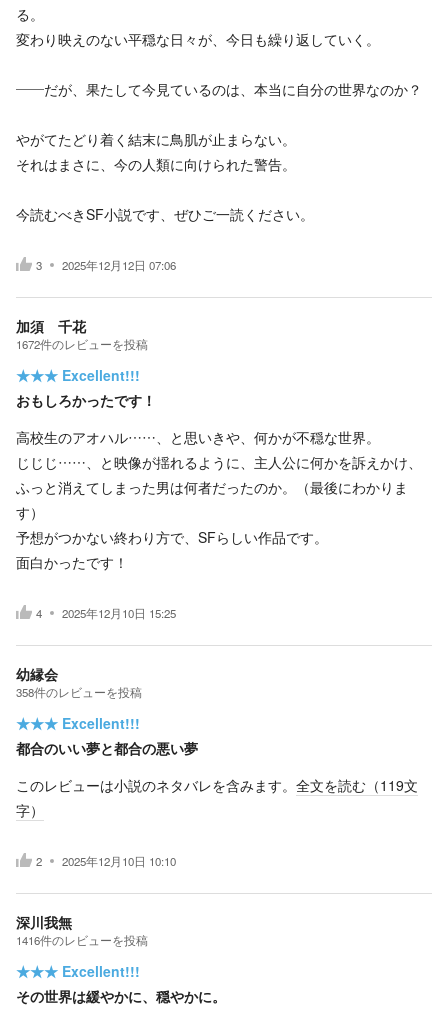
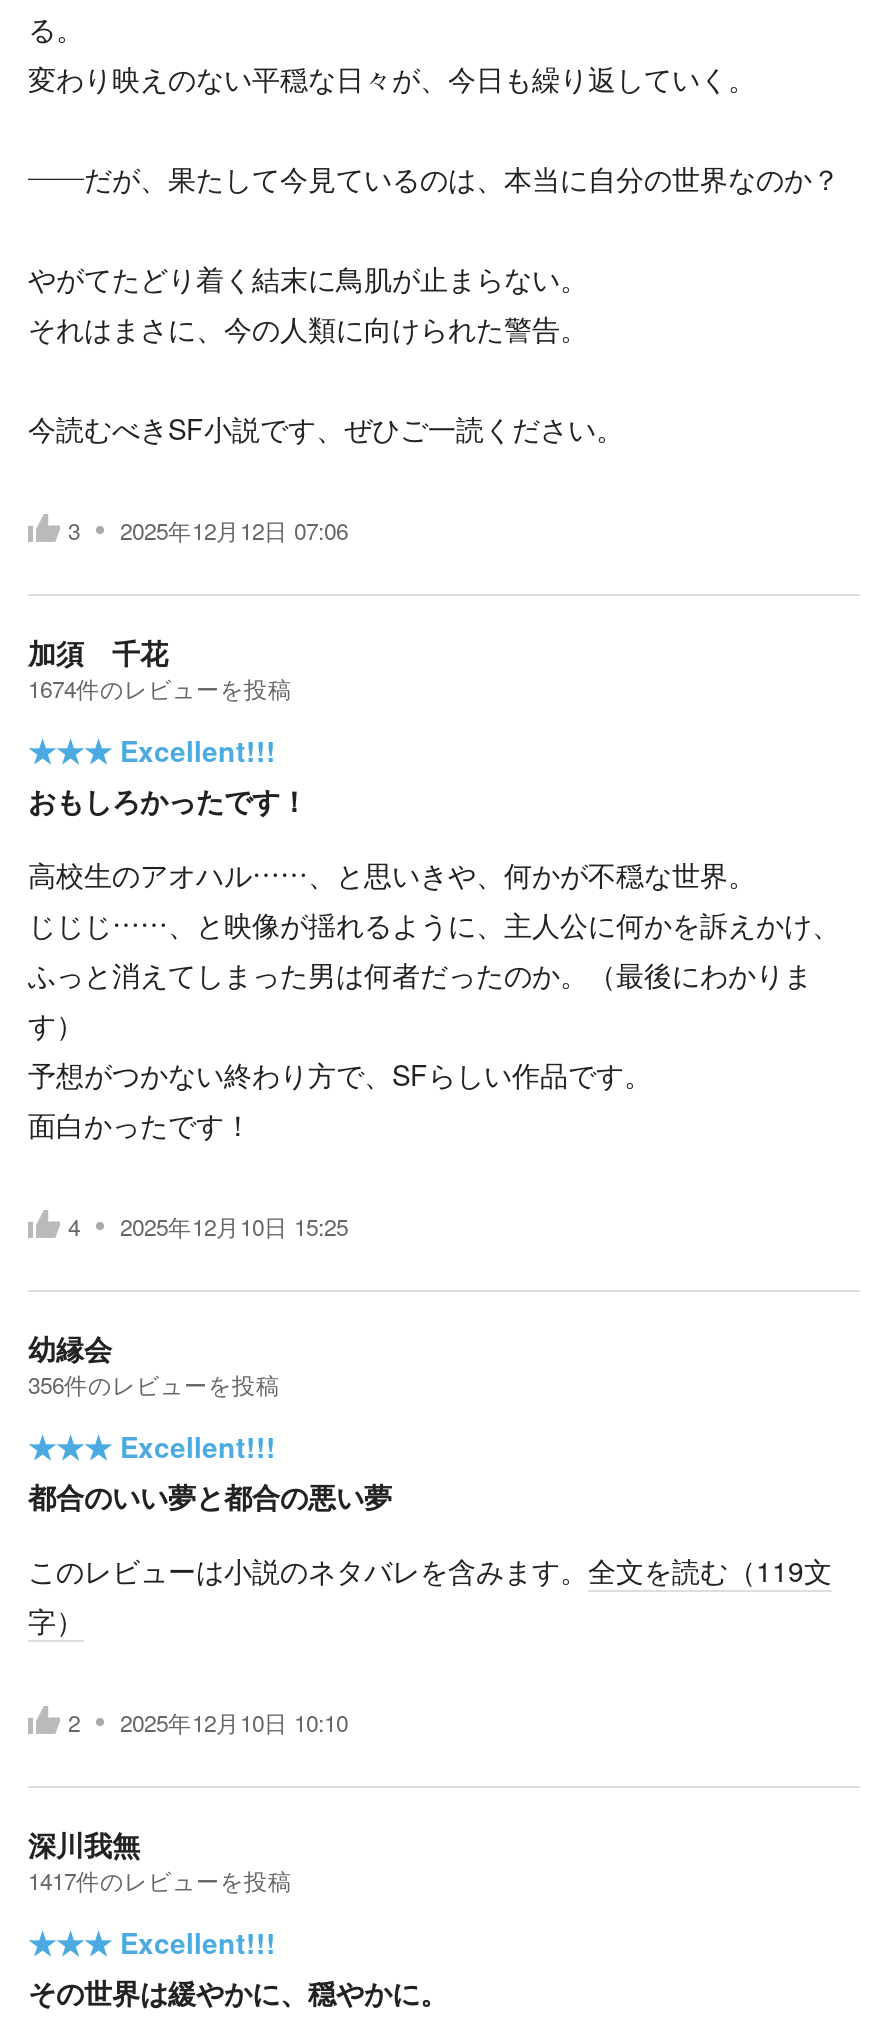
- 1672件のレビューを投稿
+ 1674件のレビューを投稿

- 358件のレビューを投稿
+ 356件のレビューを投稿

- 1416件のレビューを投稿
+ 1417件のレビューを投稿
